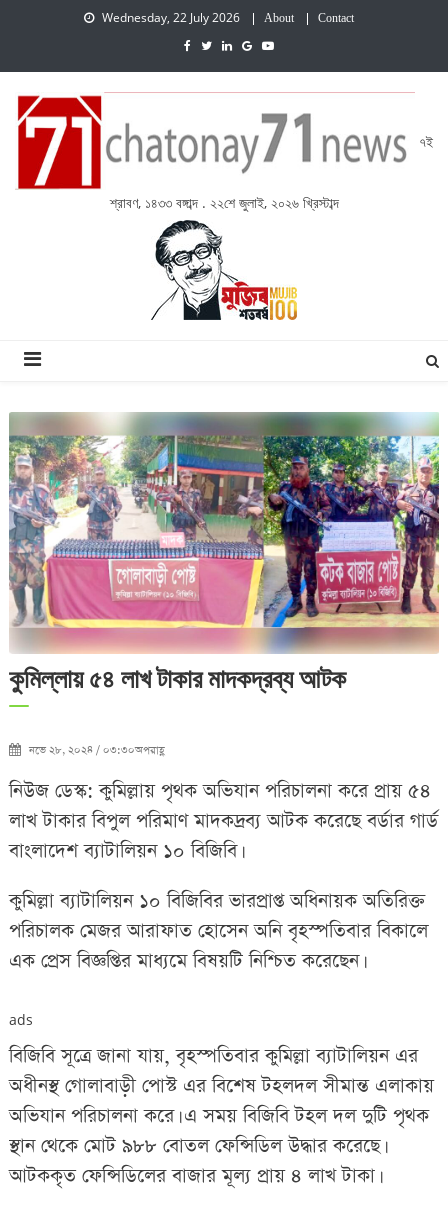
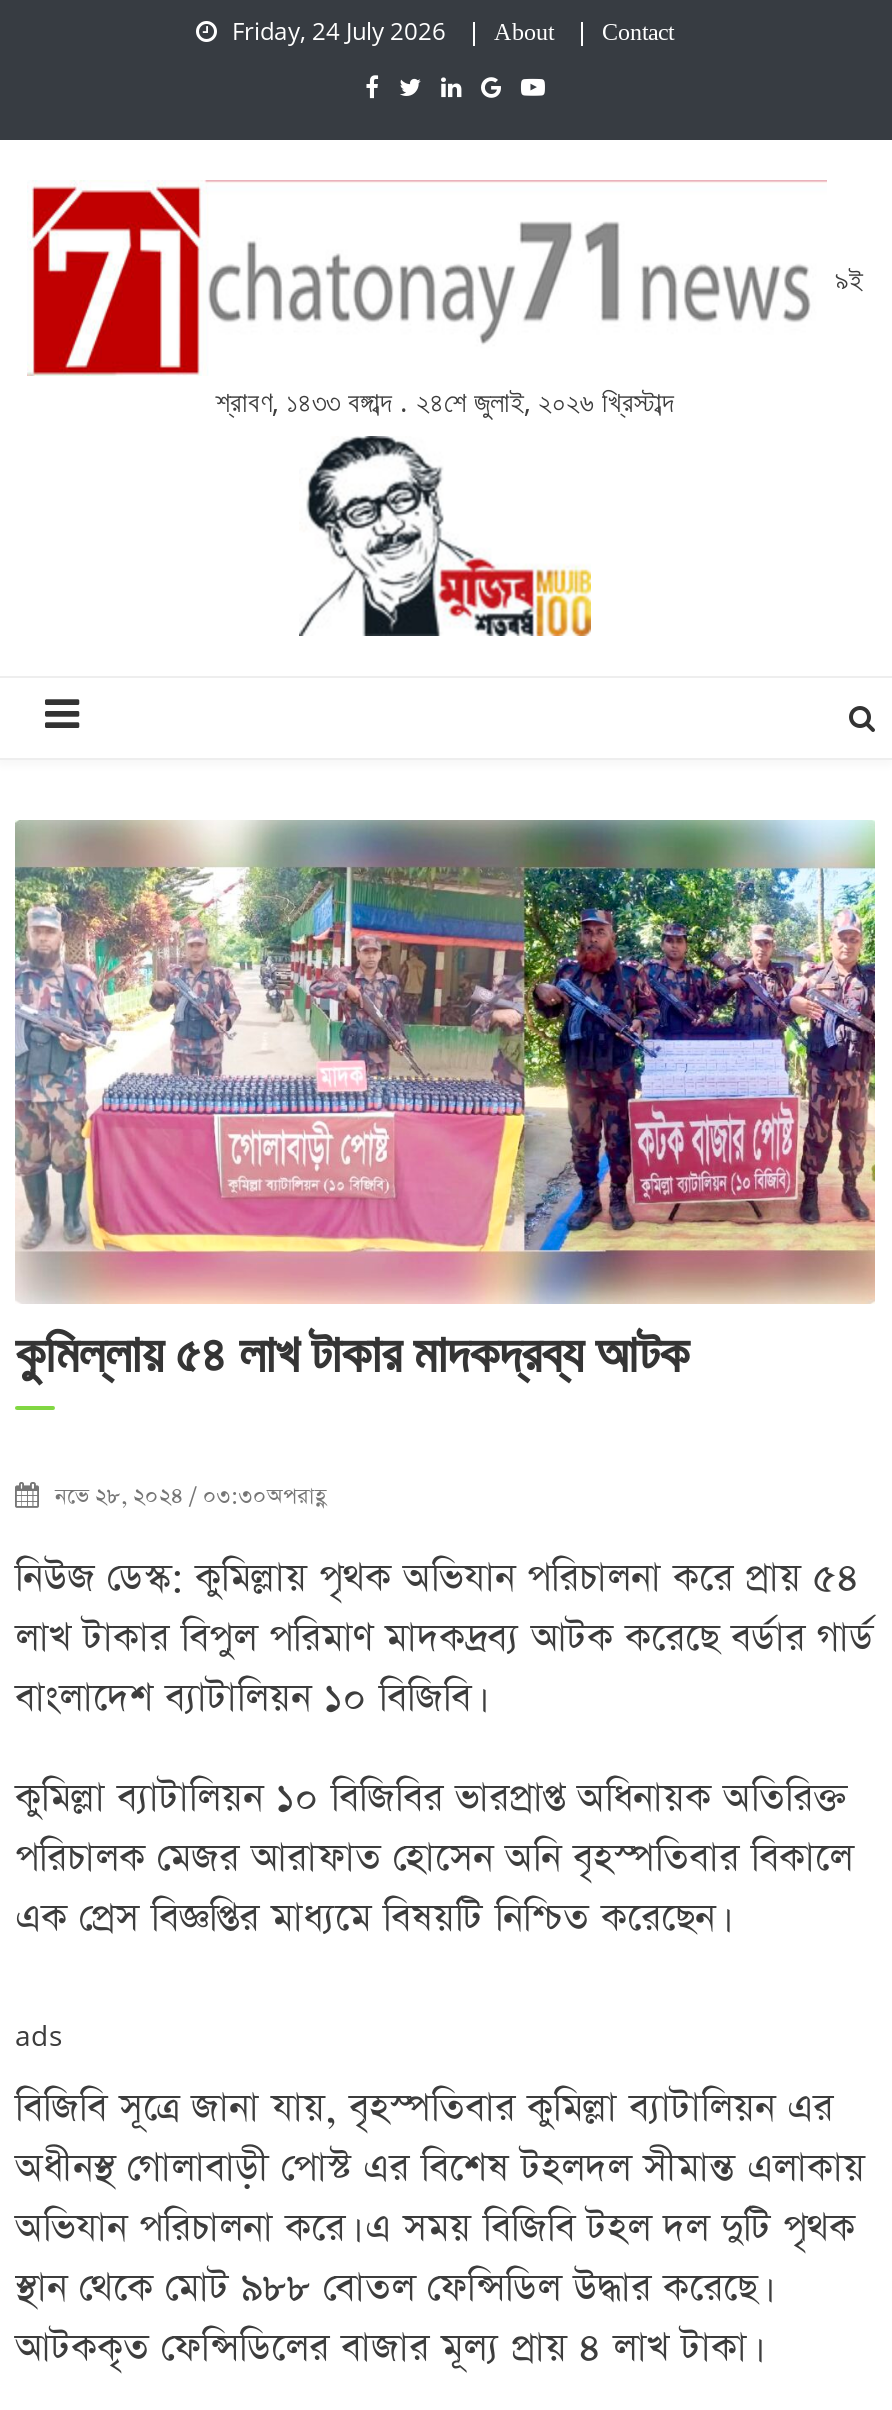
- Wednesday, 22 July 2026
+ Friday, 24 July 2026

- ৭ই
+ ৯ই

- শ্রাবণ, ১৪৩৩ বঙ্গাব্দ . ২২শে জুলাই, ২০২৬ খ্রিস্টাব্দ
+ শ্রাবণ, ১৪৩৩ বঙ্গাব্দ . ২৪শে জুলাই, ২০২৬ খ্রিস্টাব্দ
